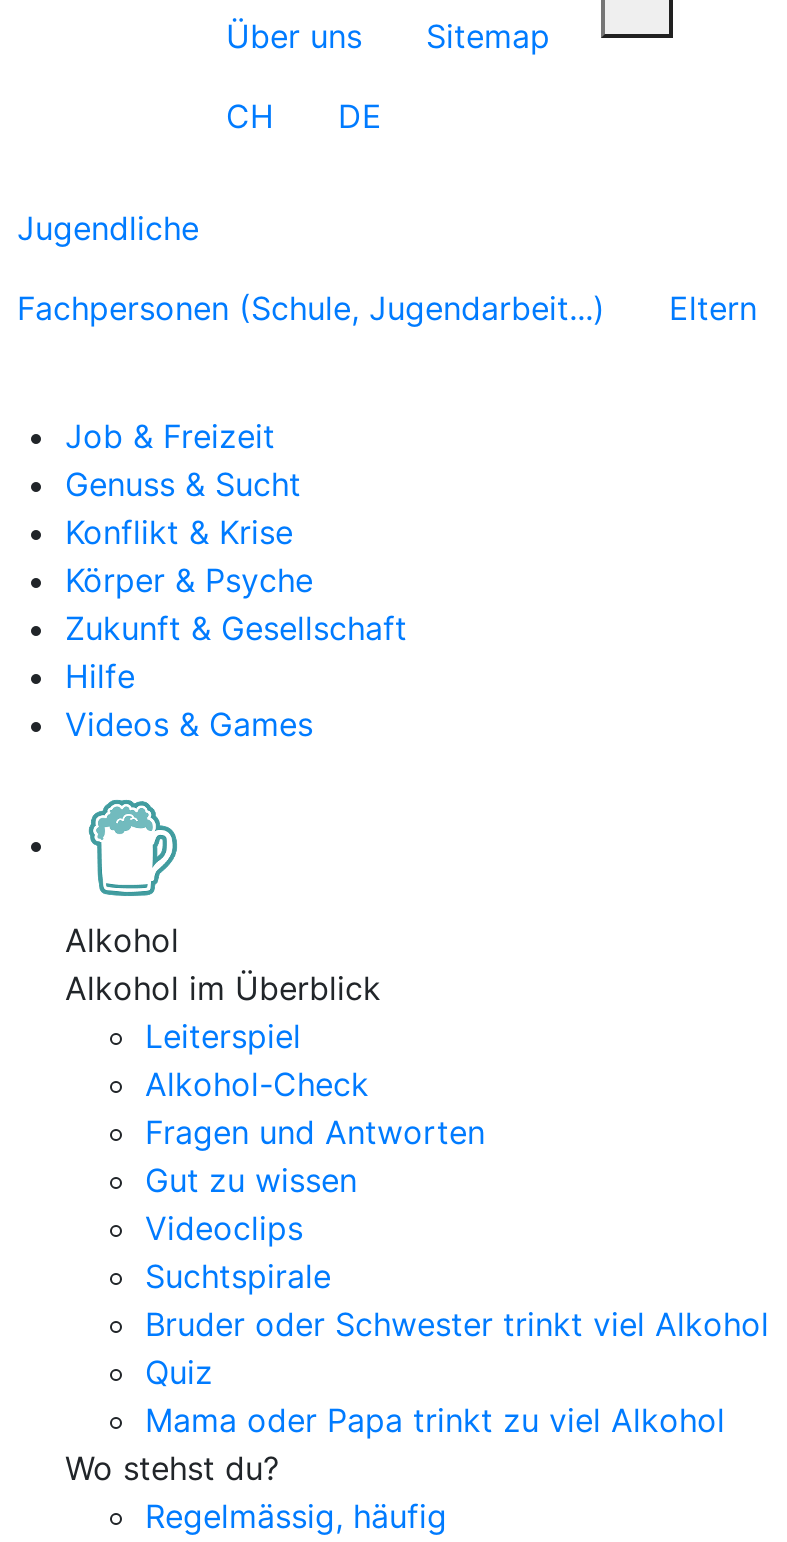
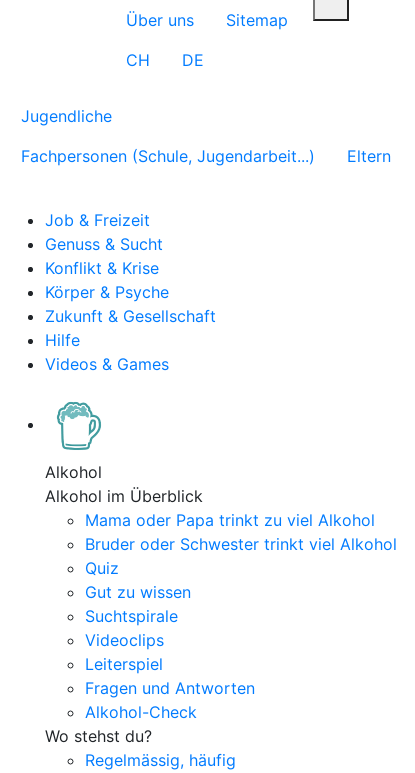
moved down: Gut zu wissen | Suchtspirale | Videoclips | Leiterspiel | Fragen und Antworten | Alkohol-Check

moved up: Bruder oder Schwester trinkt viel Alkohol | Quiz

moved up: Mama oder Papa trinkt zu viel Alkohol
